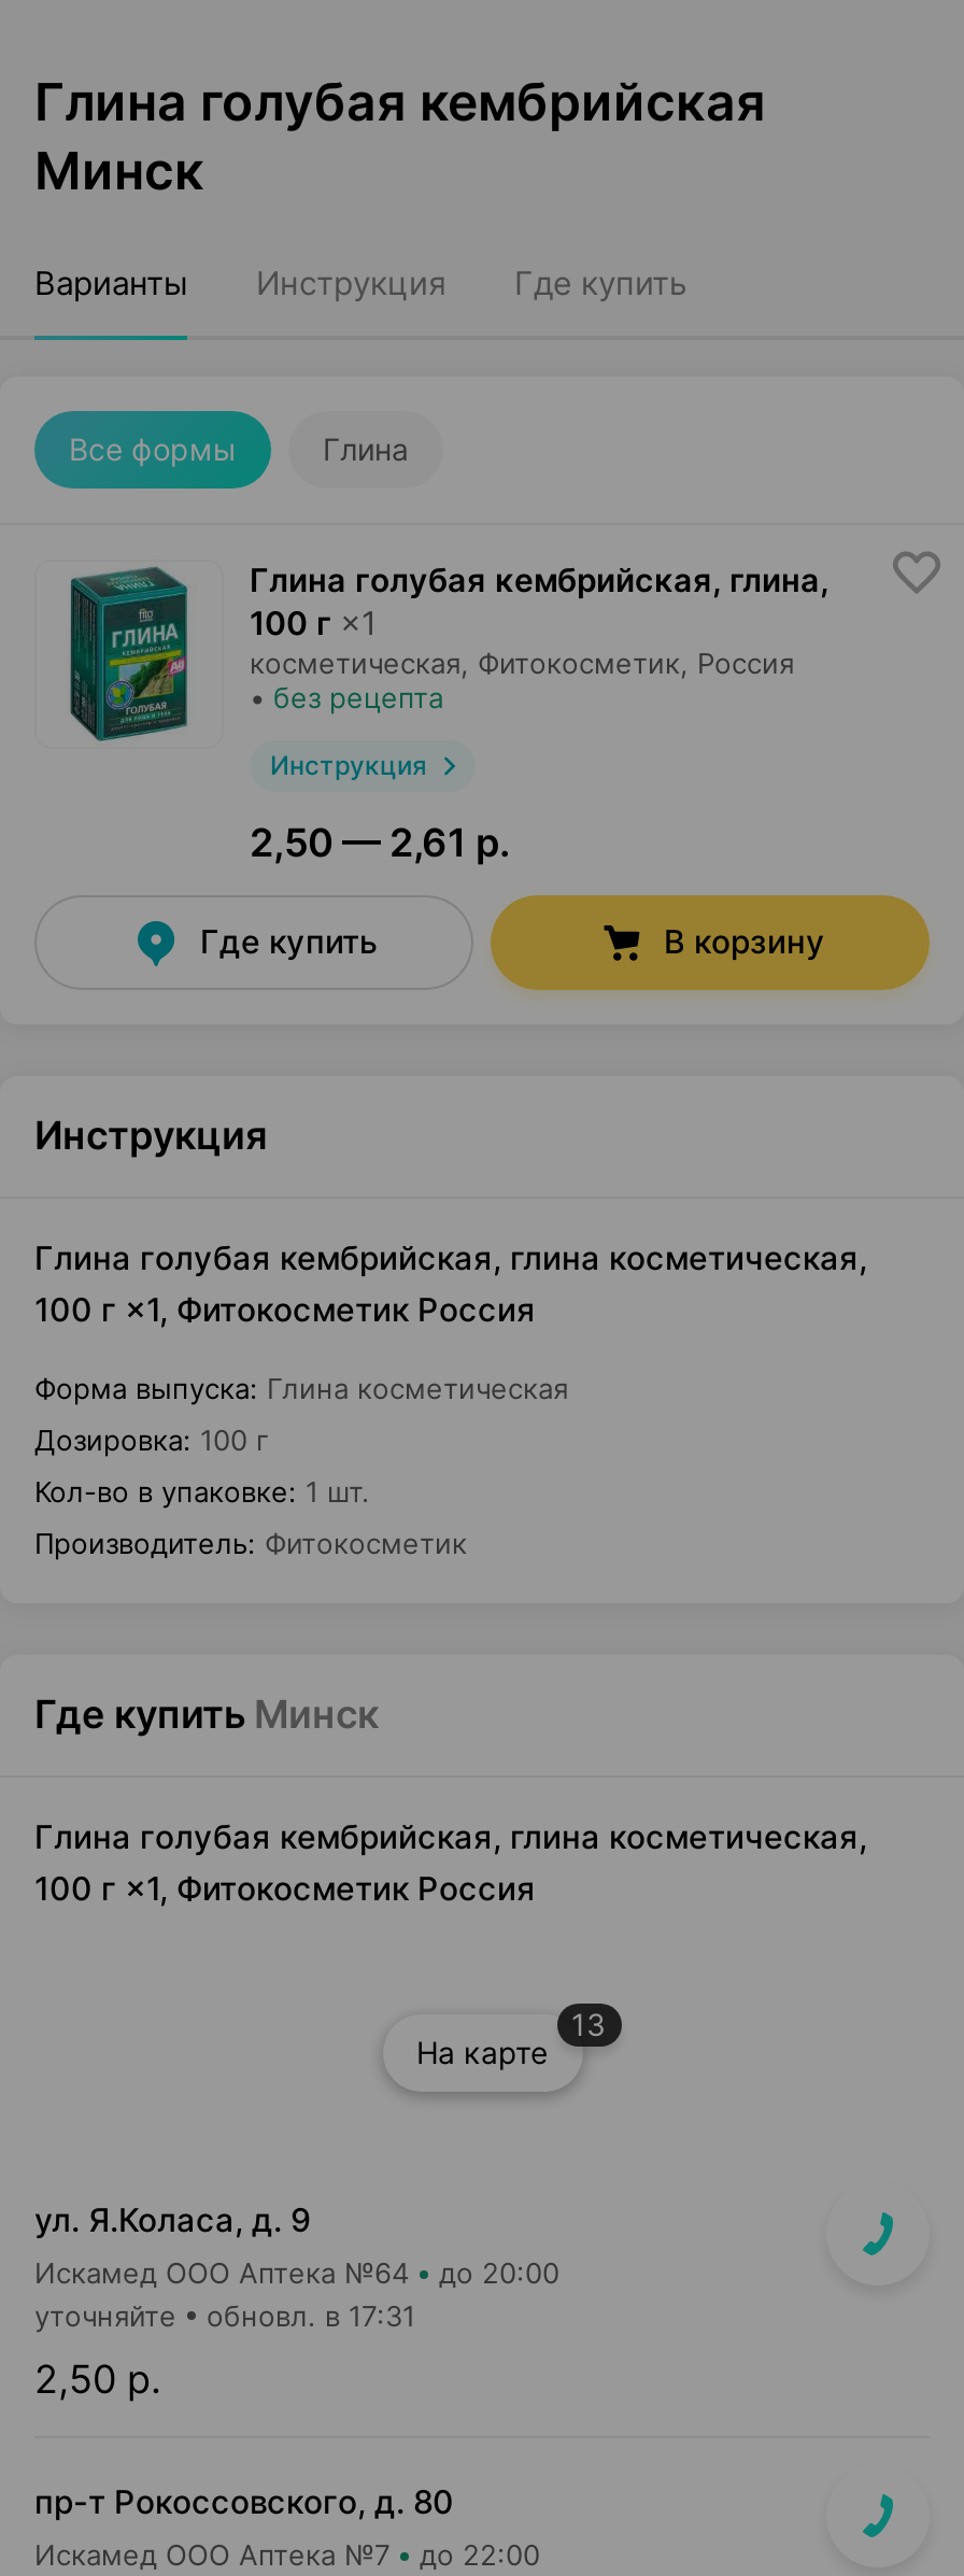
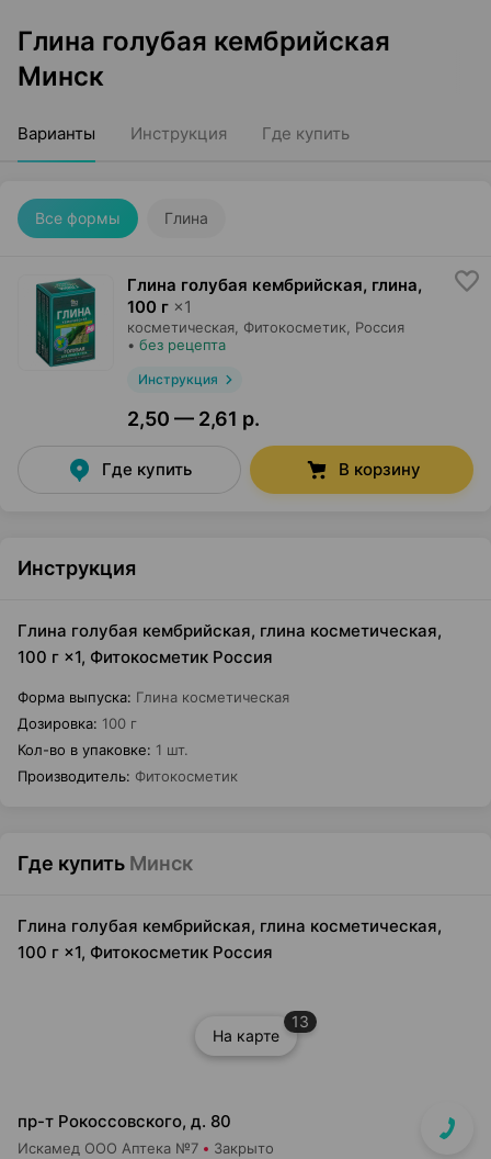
- ул. Я.Коласа, д. 9
- Искамед ООО Аптека №64
- до 20:00
- 2,50 р.

- уточняйте
- обновл. в 17:31

- до 22:00
+ Закрыто
